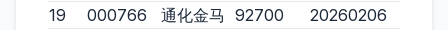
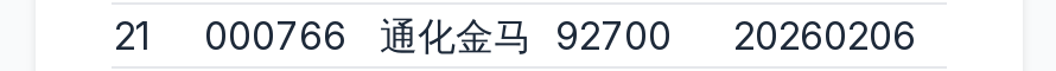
- 19 000766 通化金马 92700 20260206
+ 21 000766 通化金马 92700 20260206
